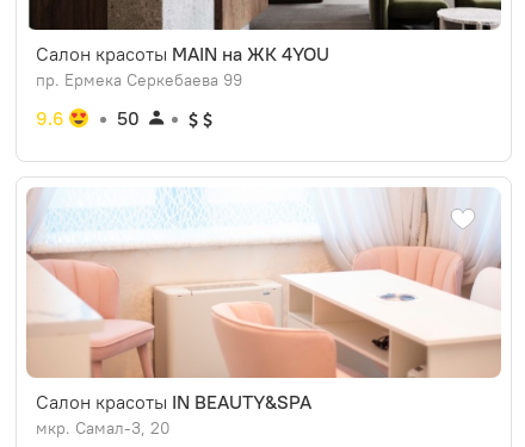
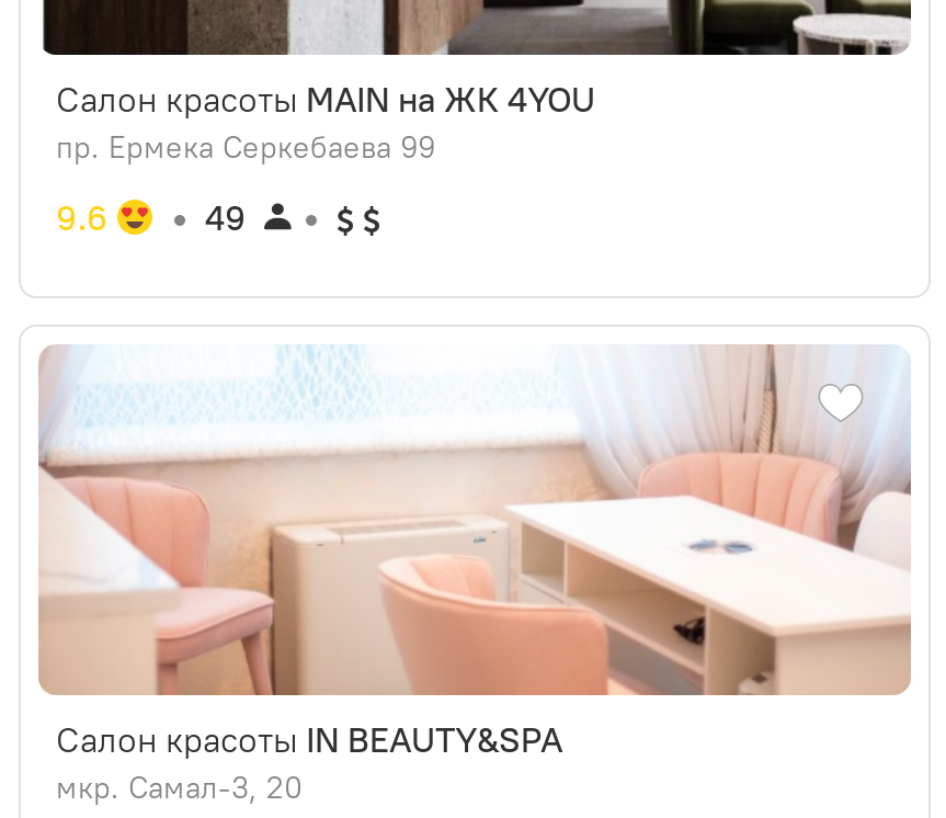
- 50
+ 49
